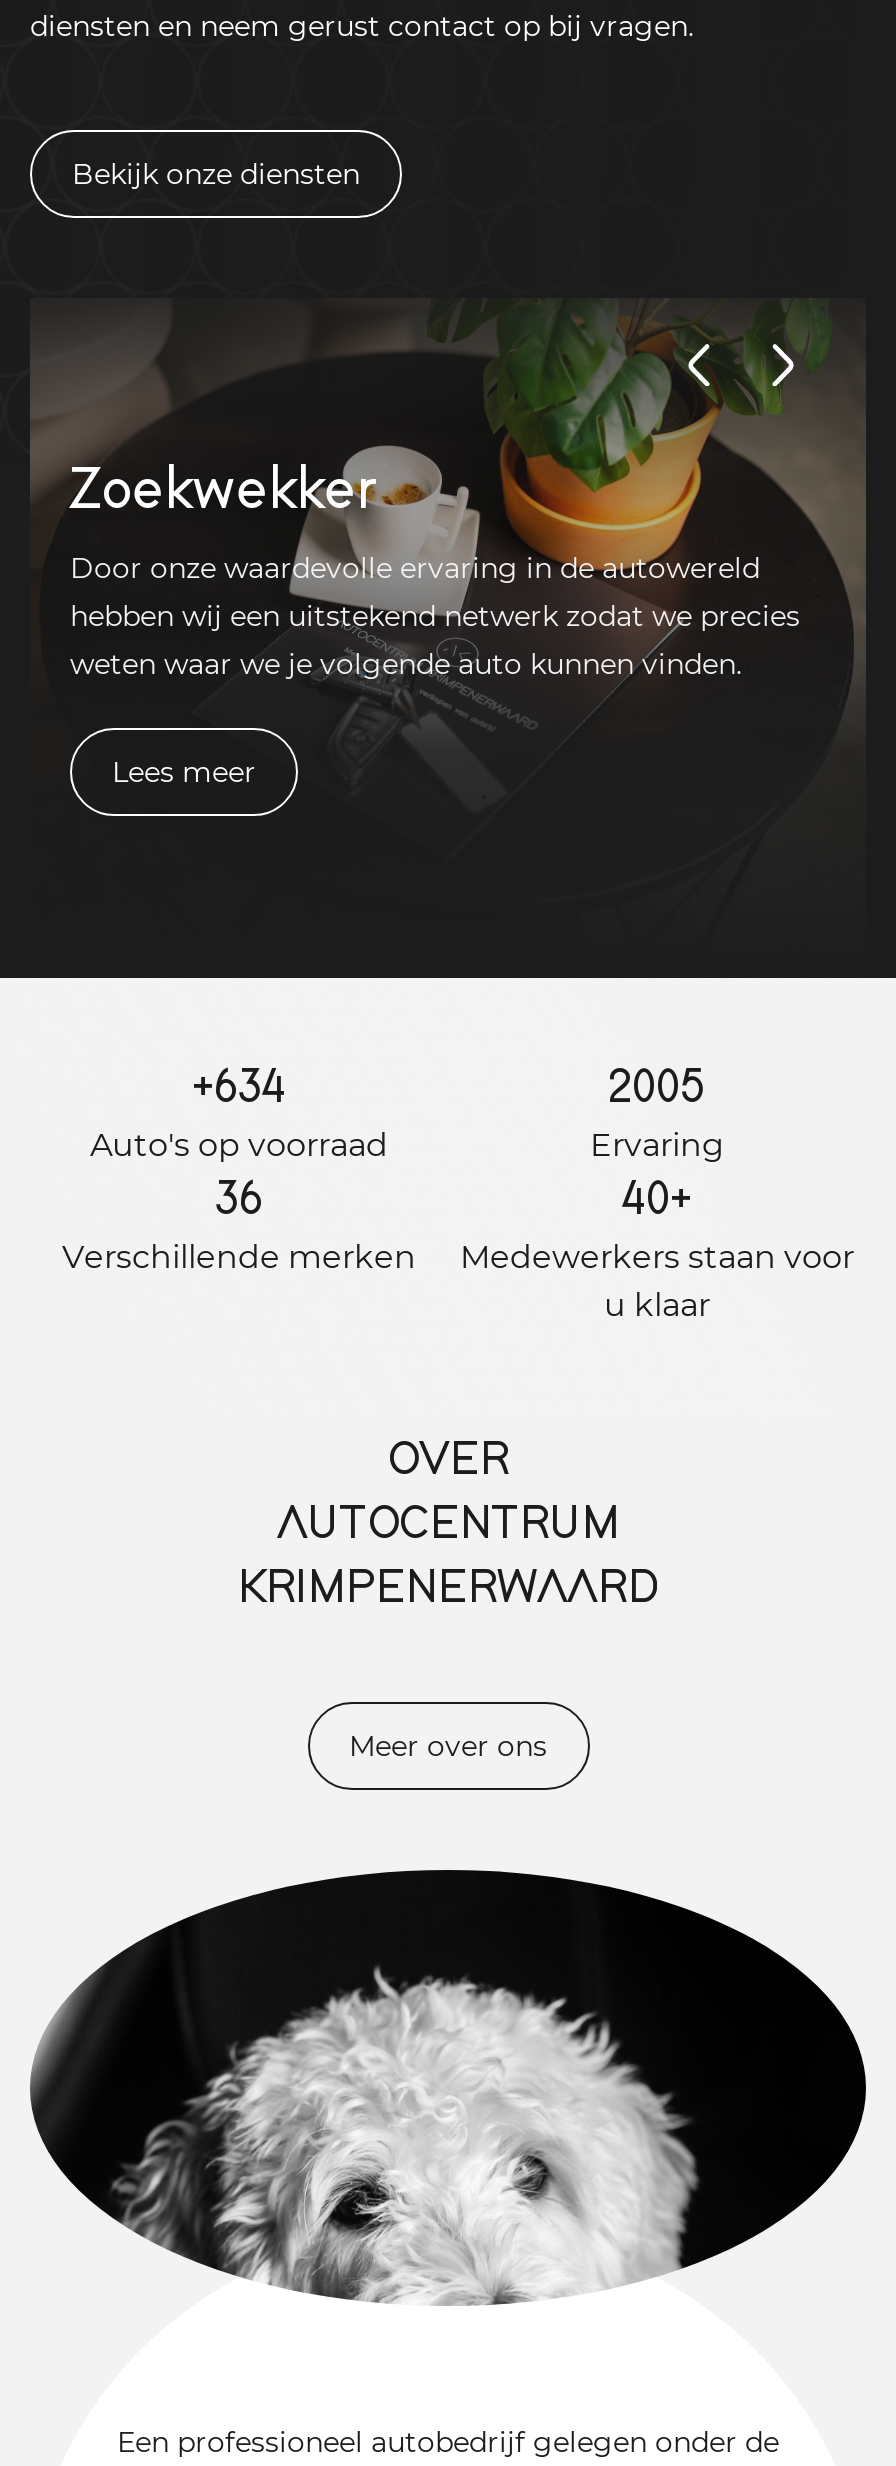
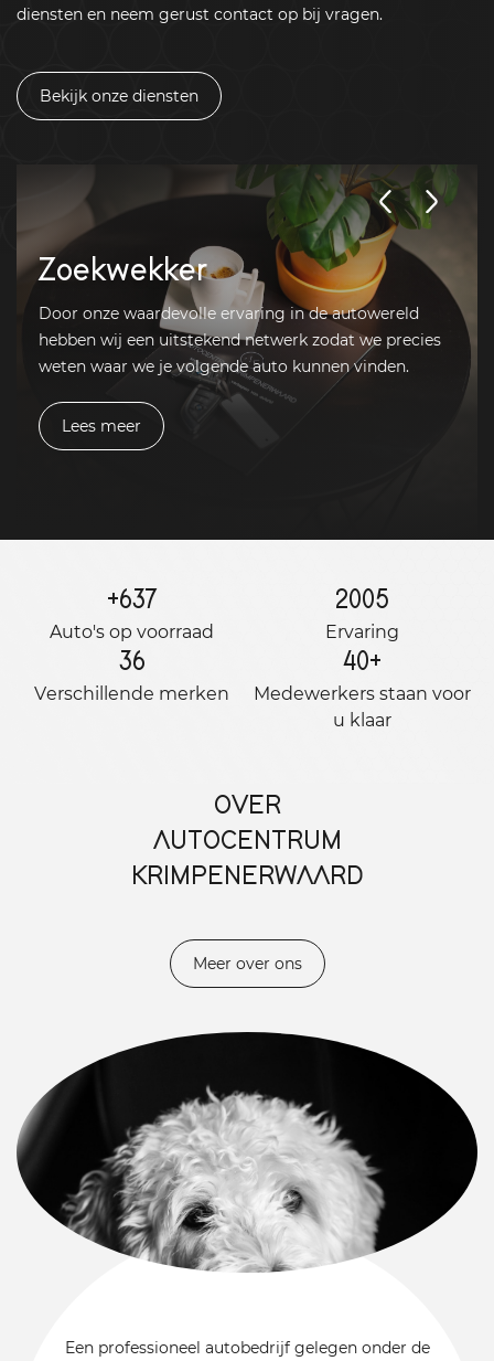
- +634
+ +637
